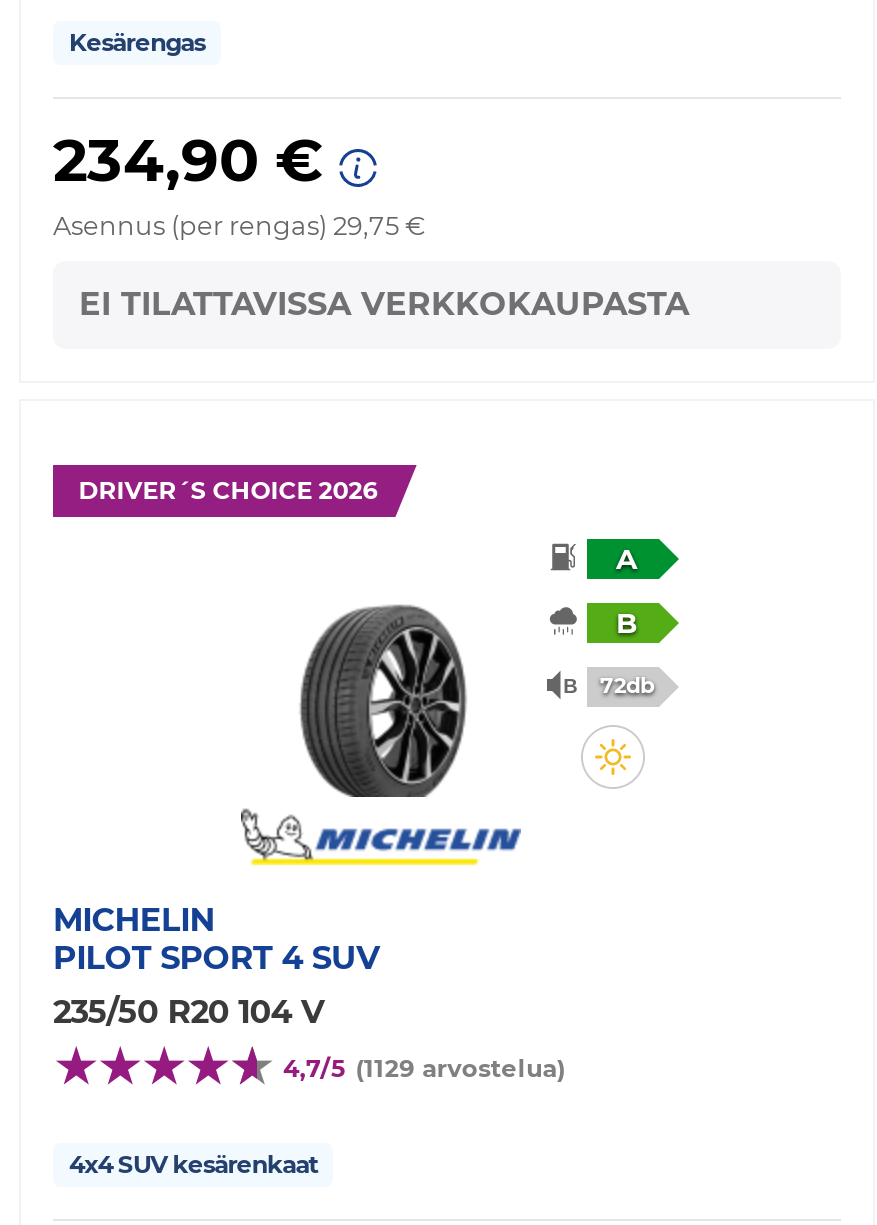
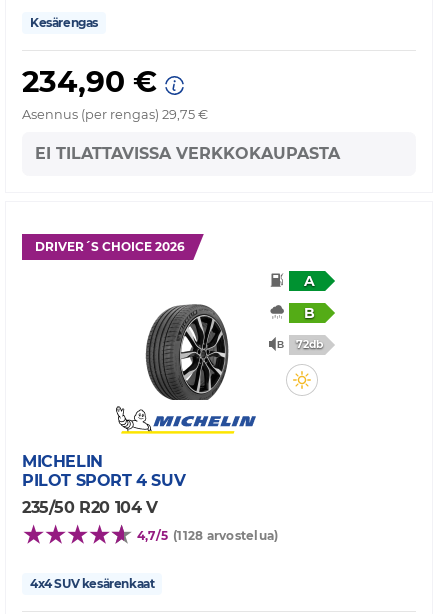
- 4,7/5 (1129 arvostelua)
+ 4,7/5 (1128 arvostelua)
